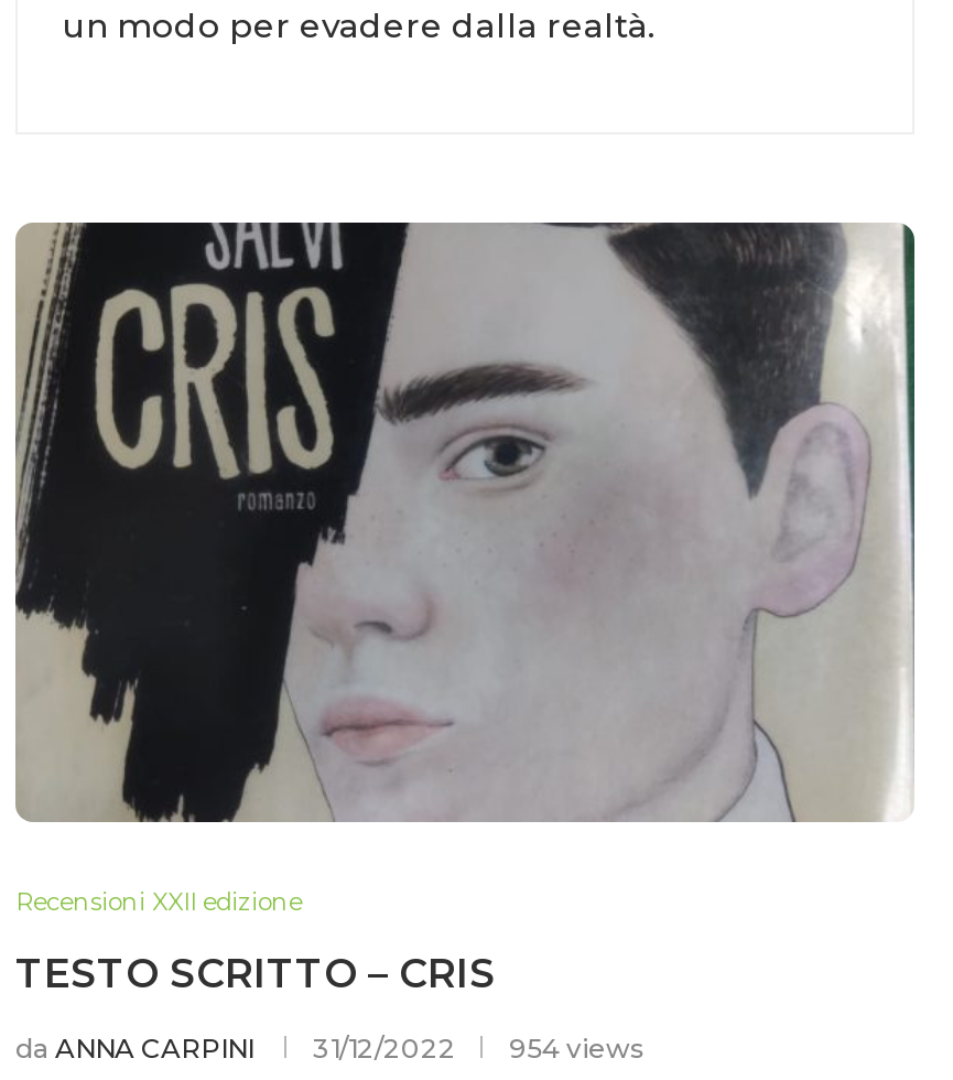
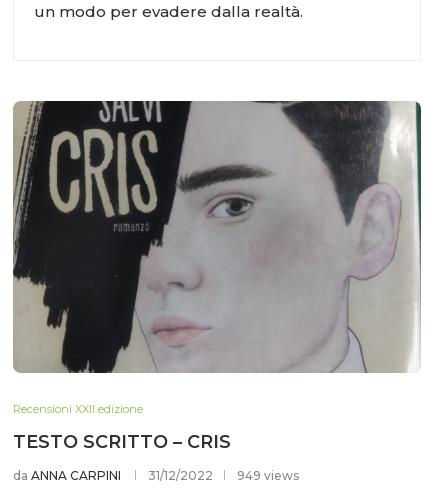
- da ANNA CARPINI 31/12/2022 954 views
+ da ANNA CARPINI 31/12/2022 949 views
